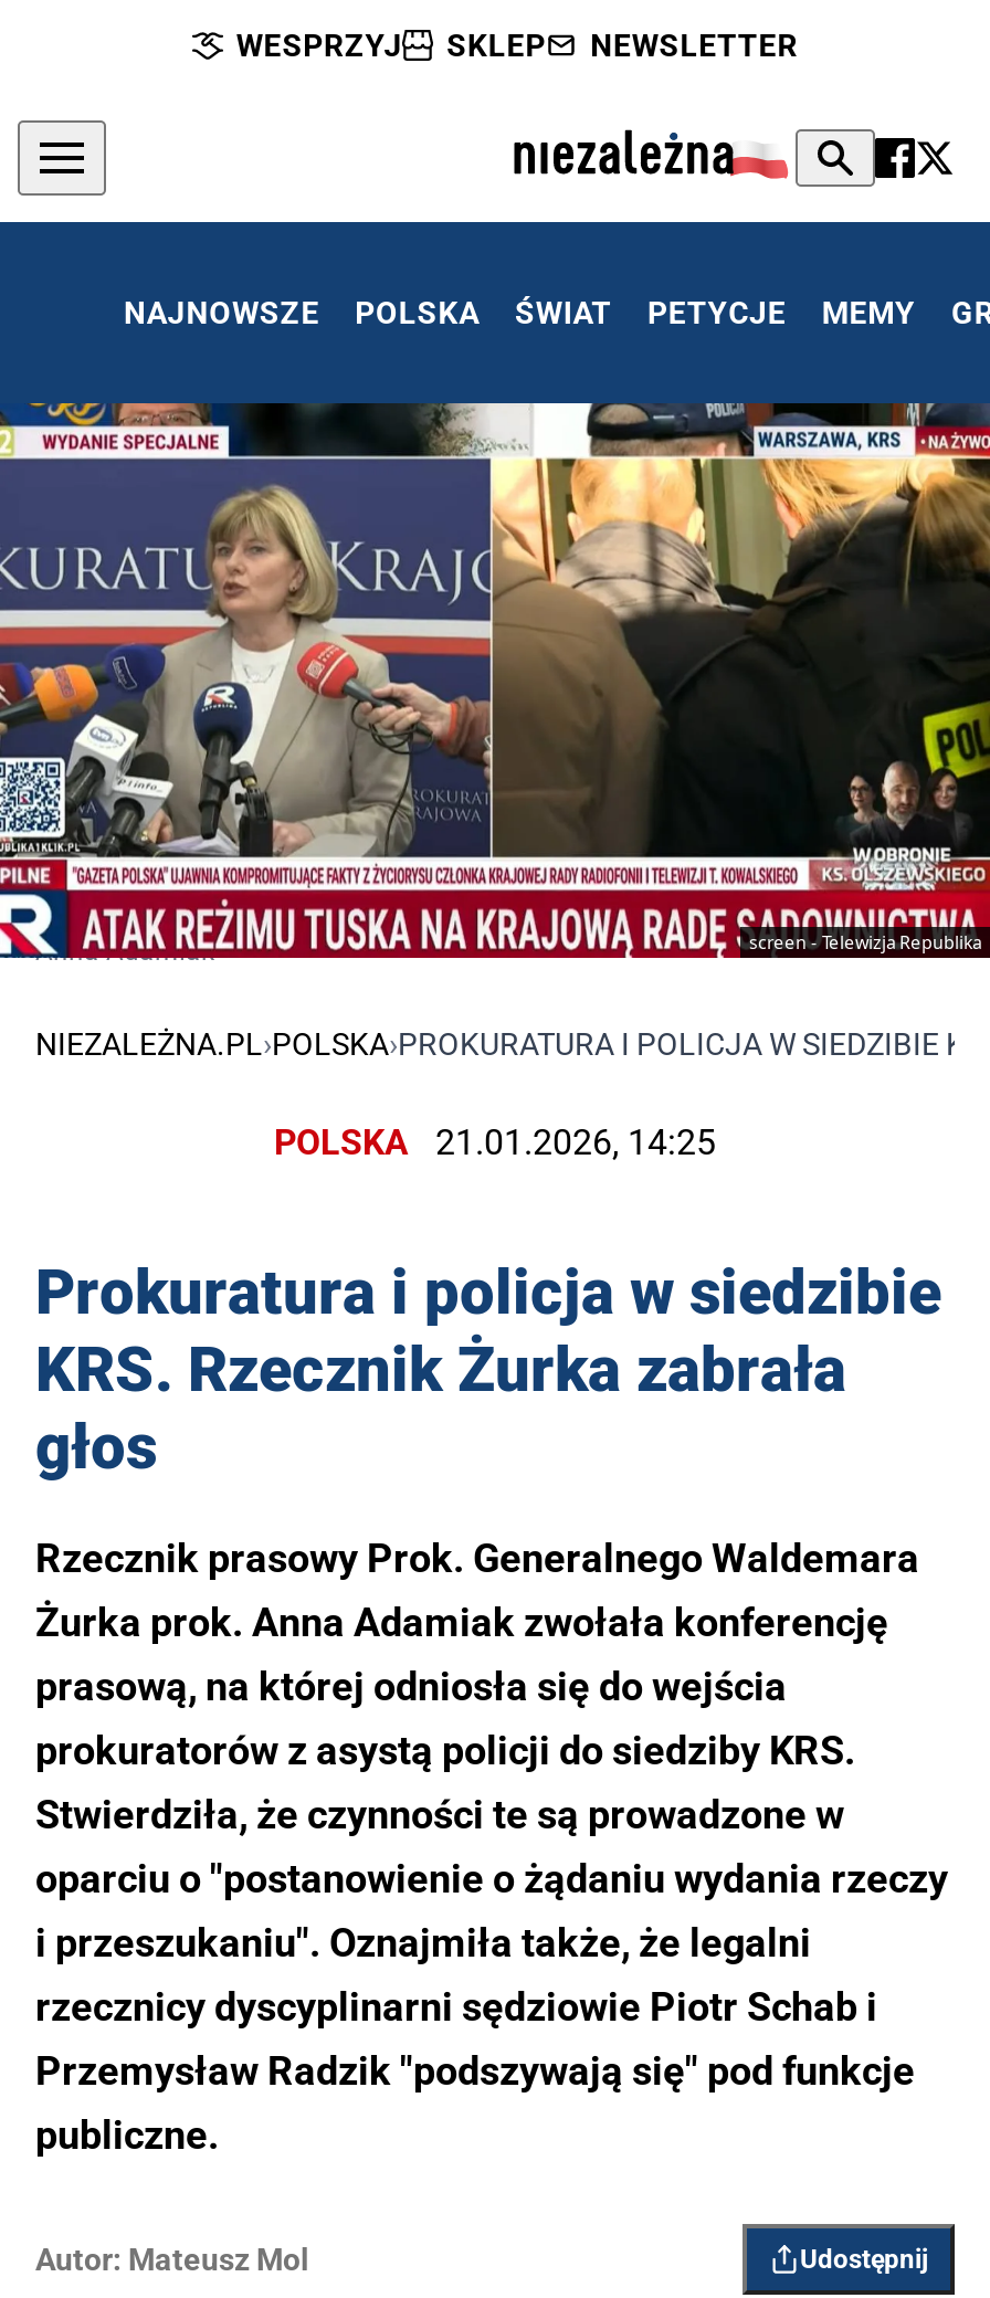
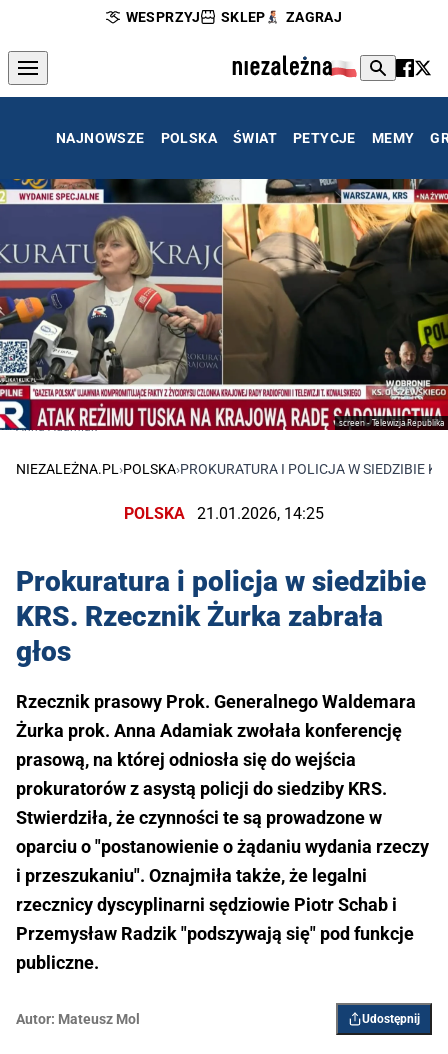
- NEWSLETTER
+ ZAGRAJ
